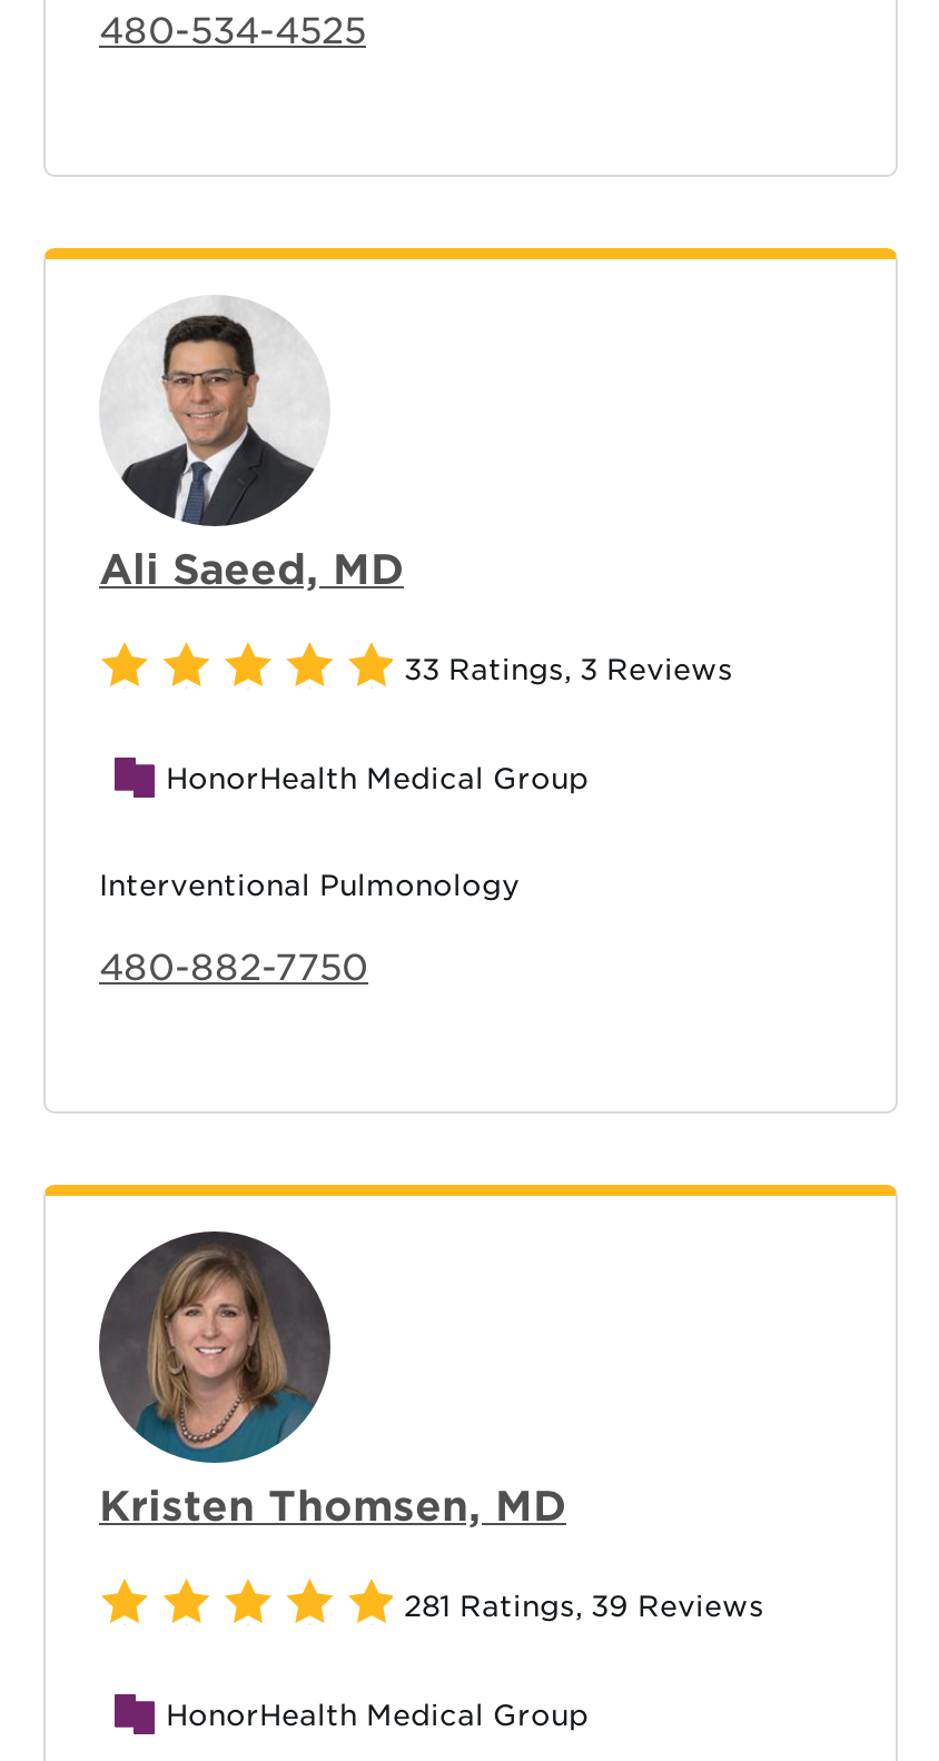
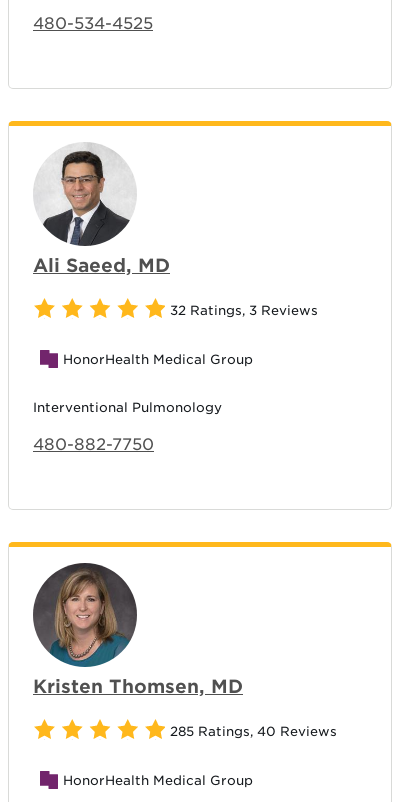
- 33 Ratings, 3 Reviews
+ 32 Ratings, 3 Reviews

- 281 Ratings, 39 Reviews
+ 285 Ratings, 40 Reviews
